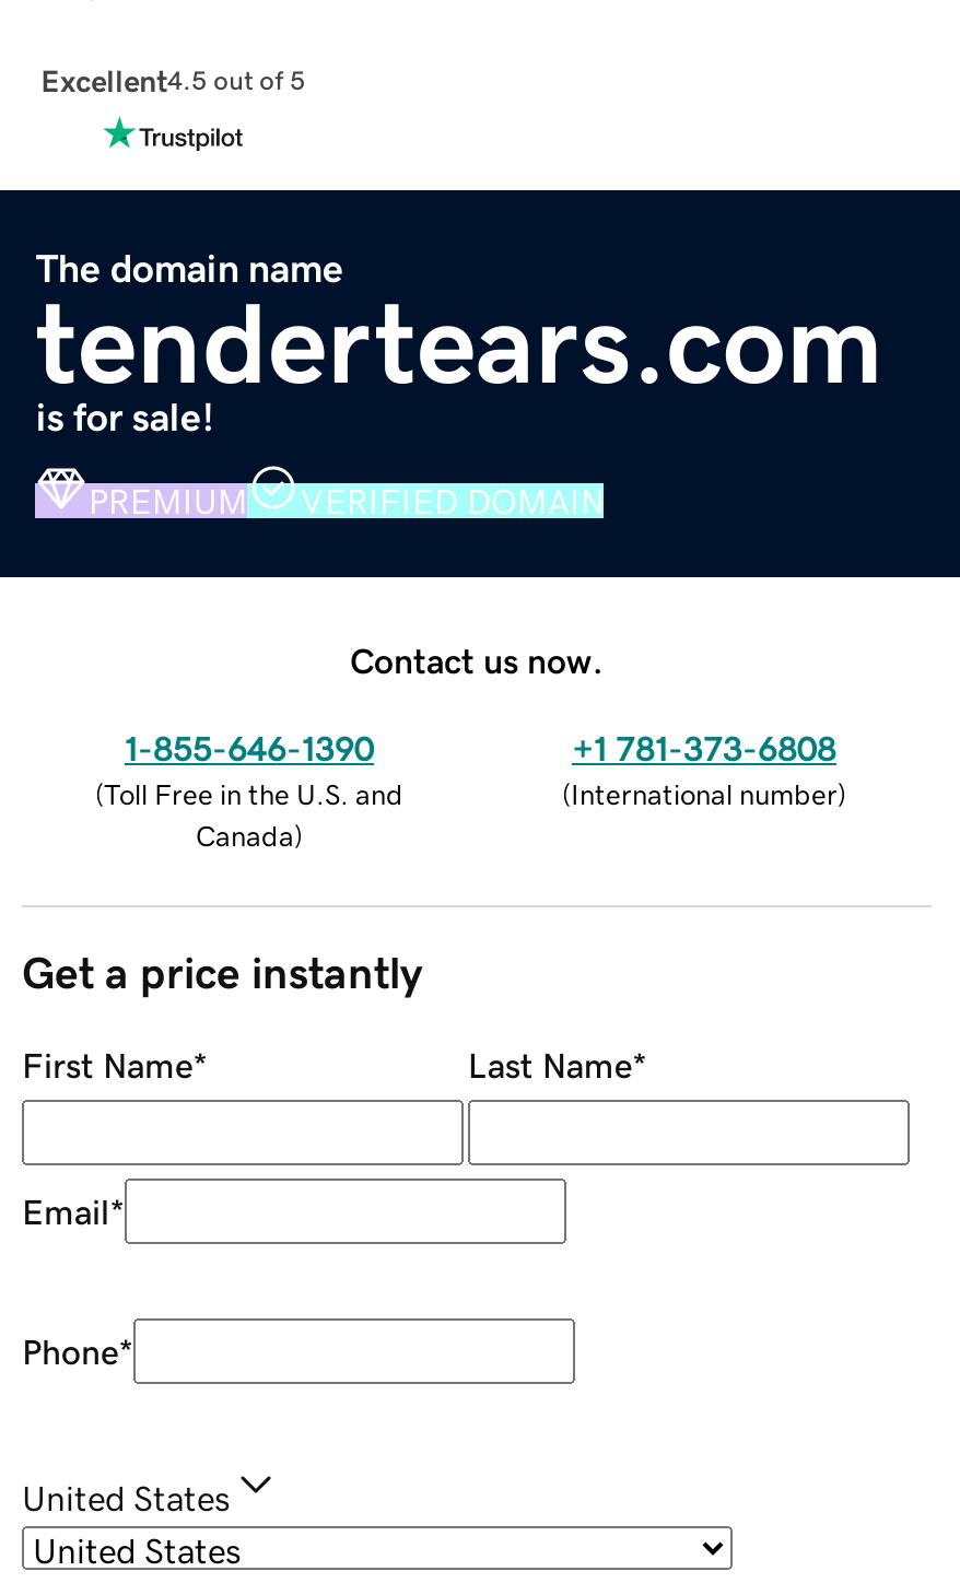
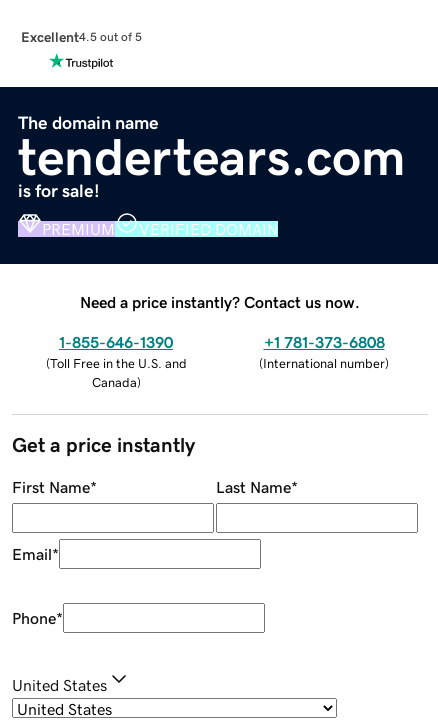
- Contact us now.
+ Need a price instantly? Contact us now.
